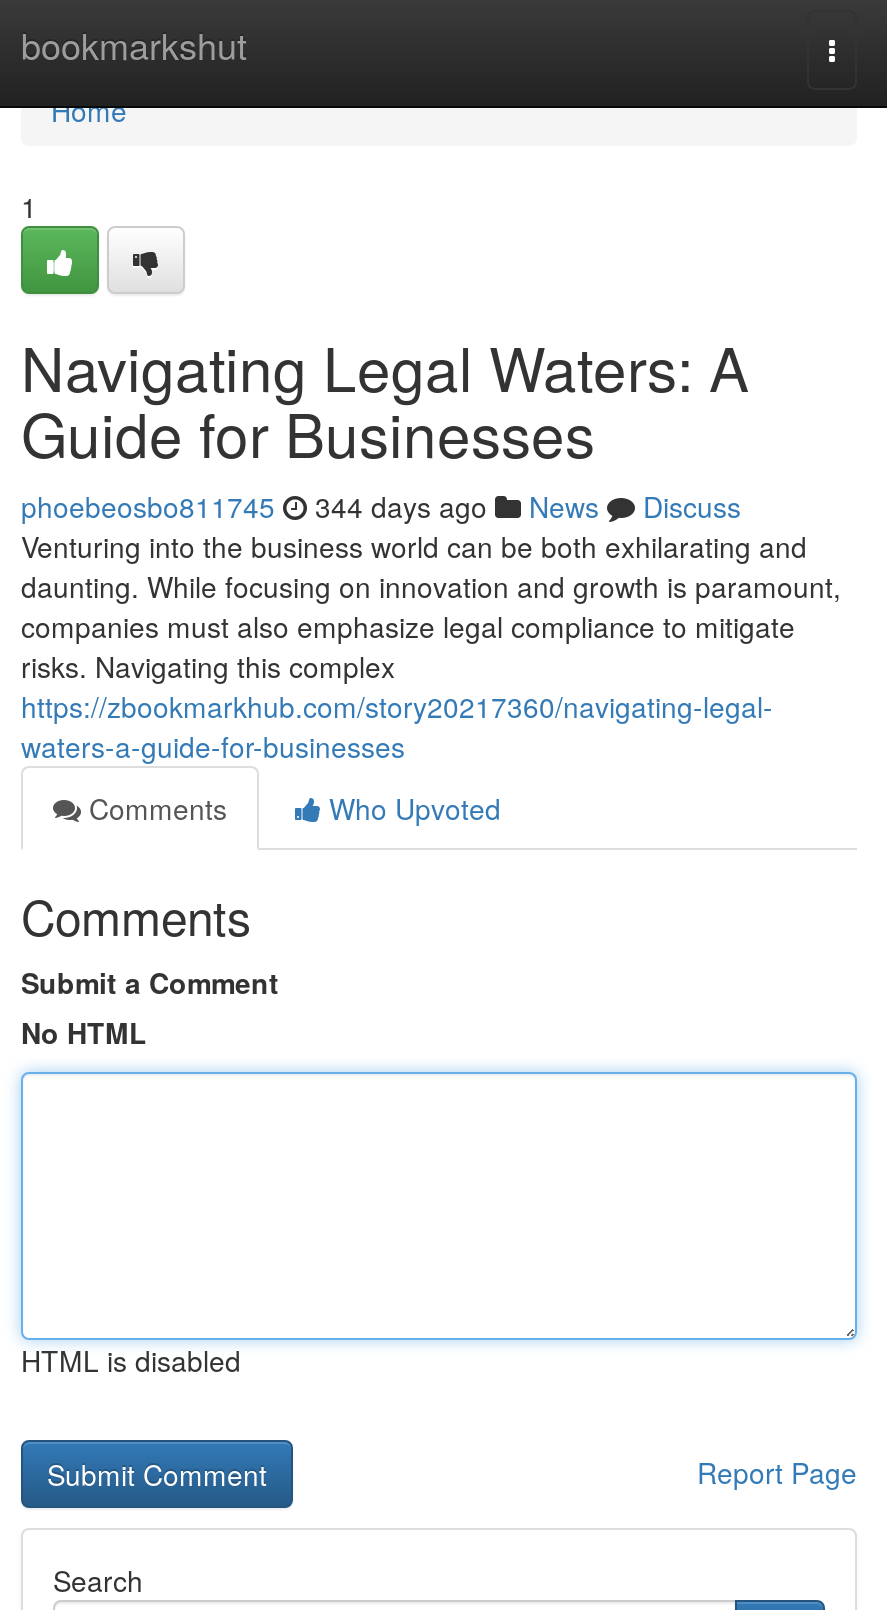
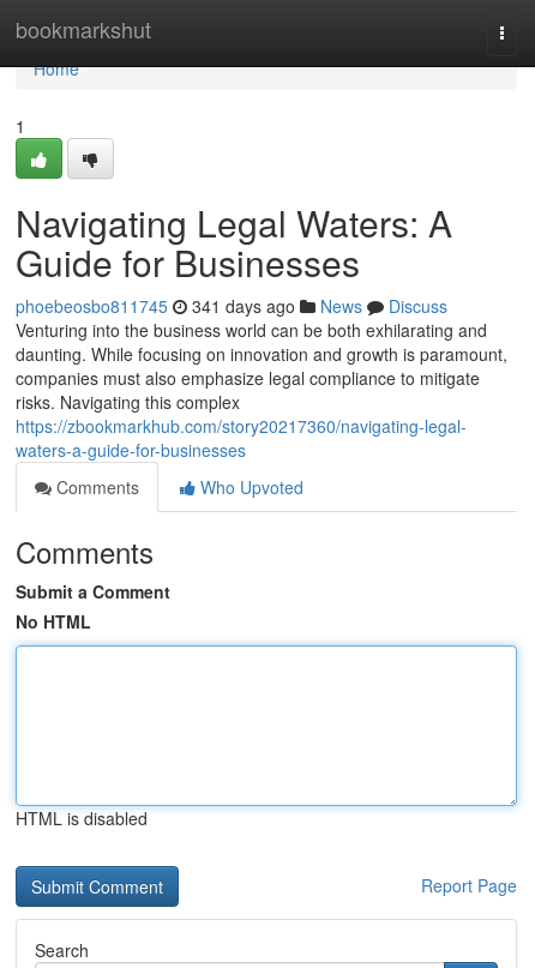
- phoebeosbo811745 344 days ago News Discuss
+ phoebeosbo811745 341 days ago News Discuss
